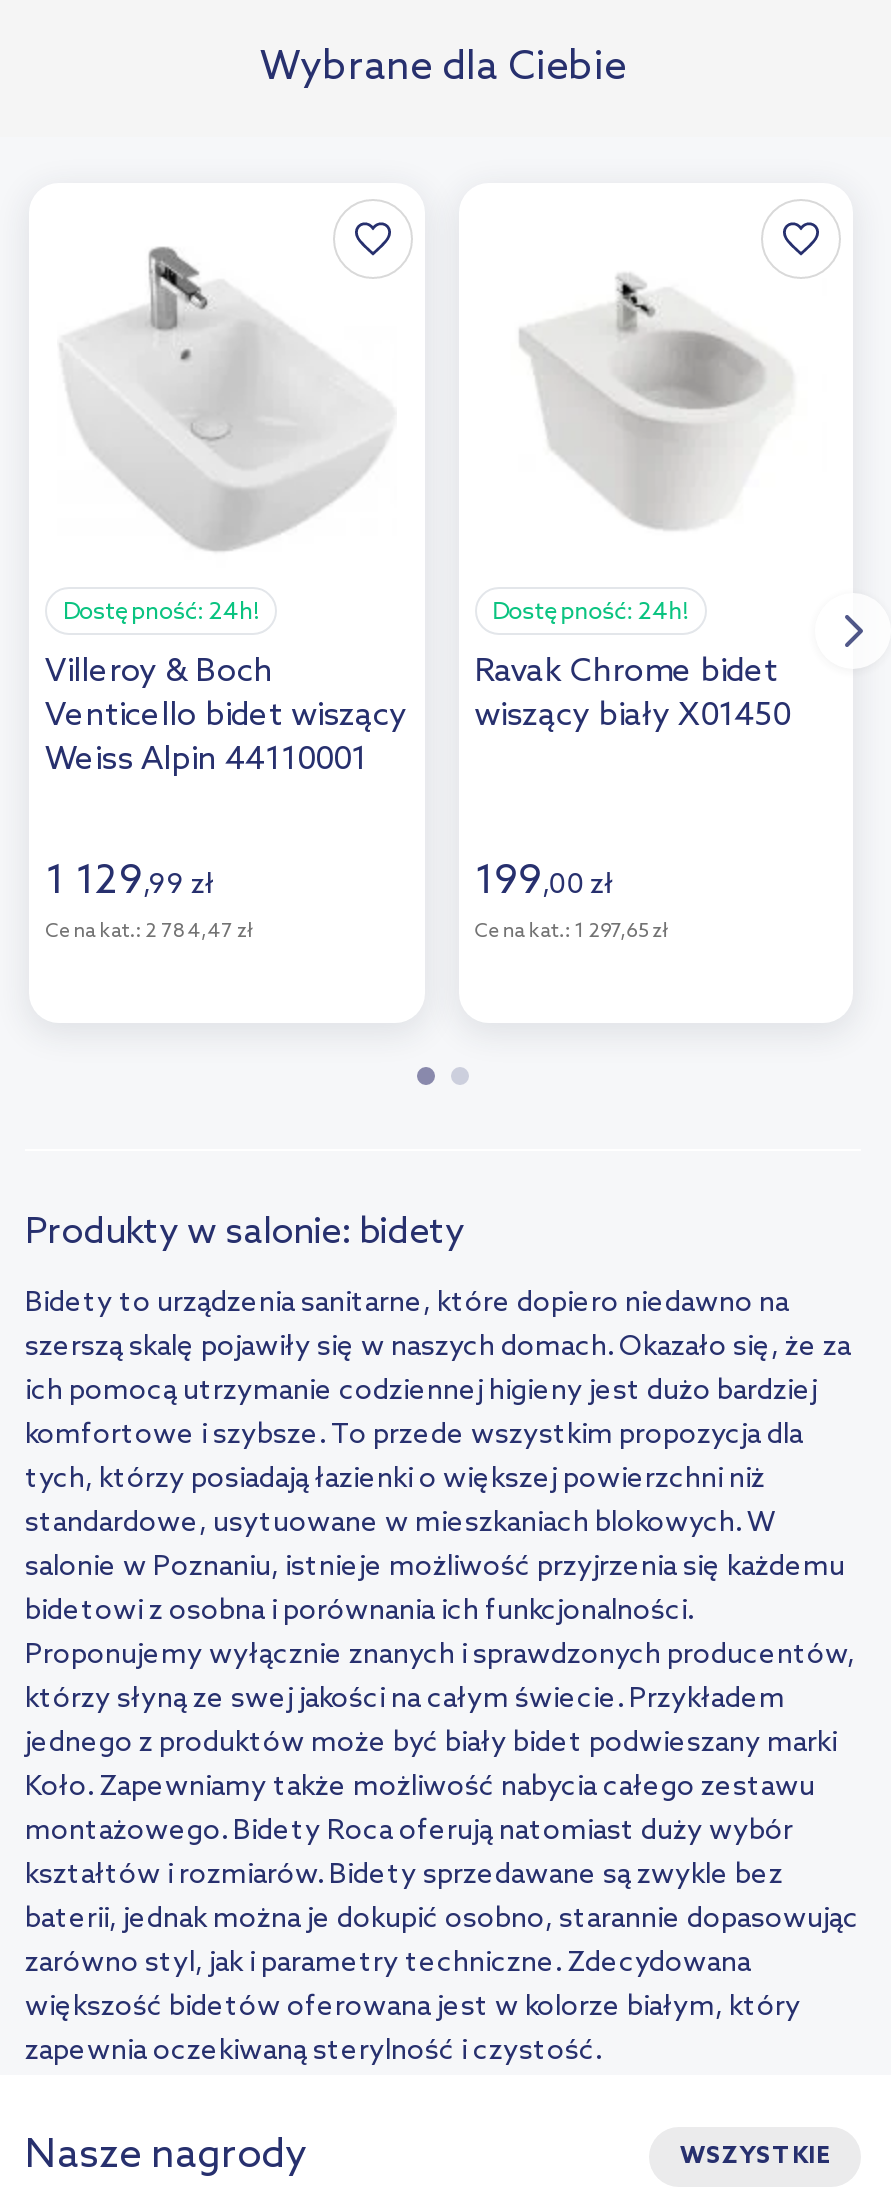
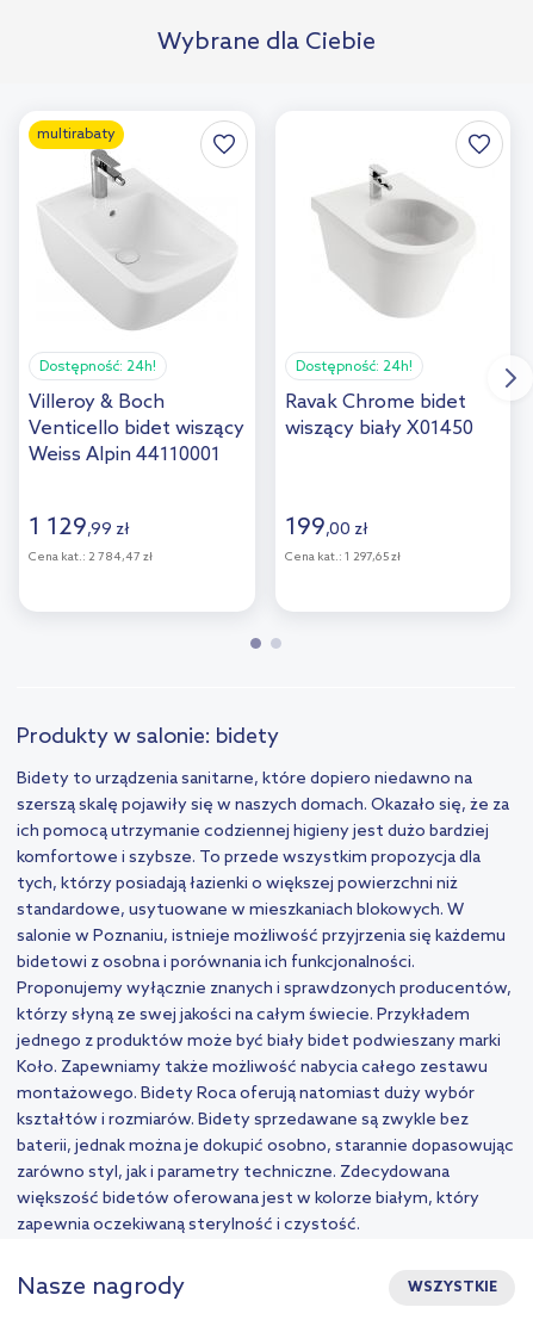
+ multirabaty
